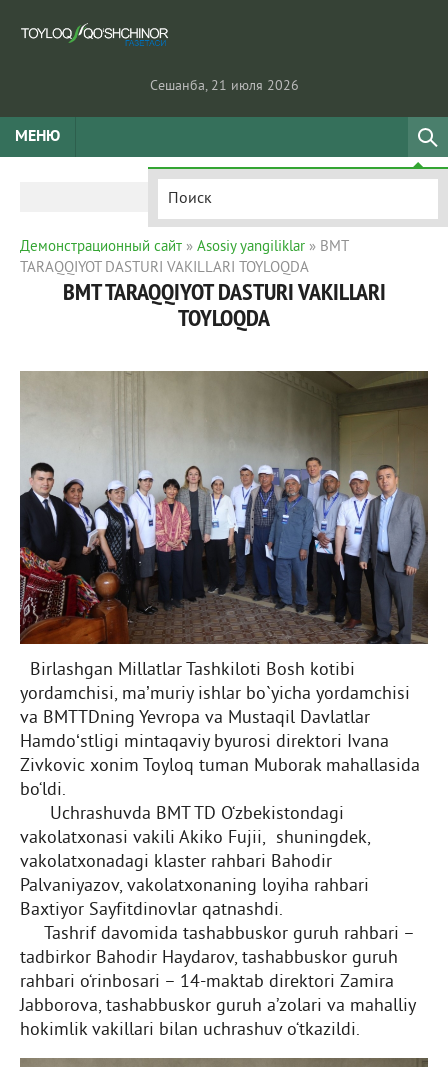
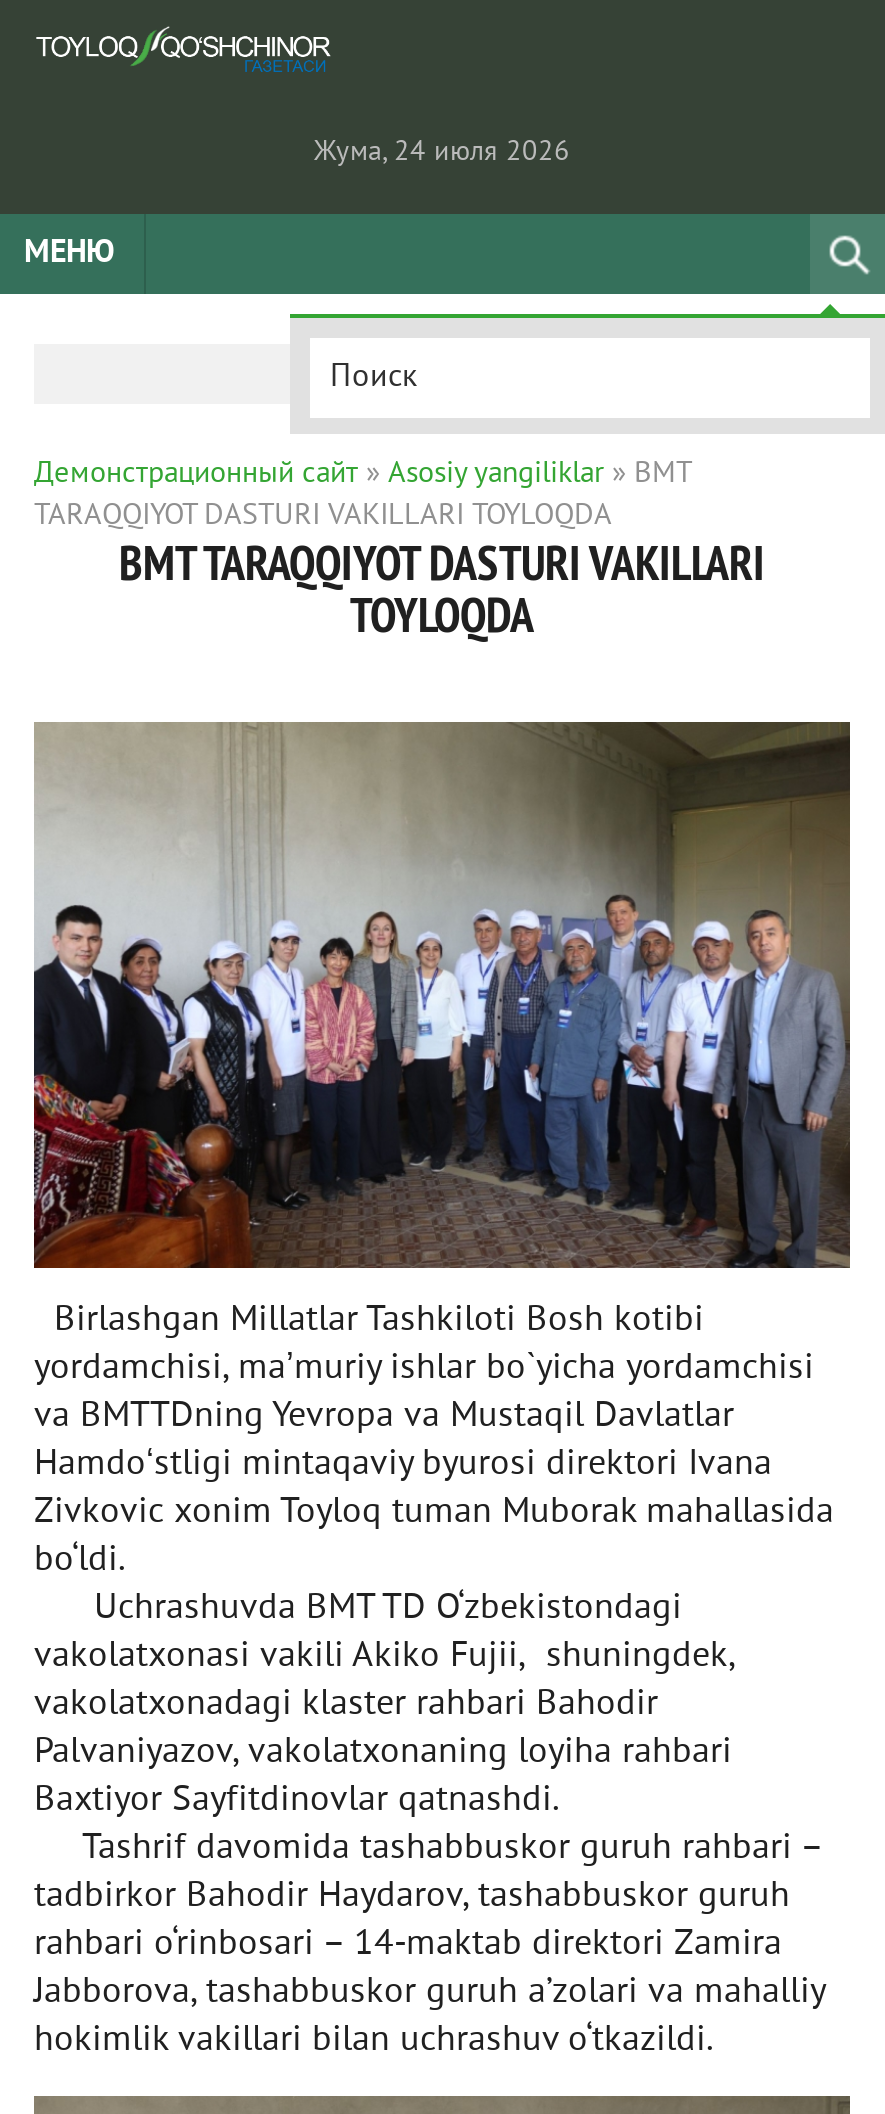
- Сешанба, 21 июля 2026
+ Жума, 24 июля 2026
